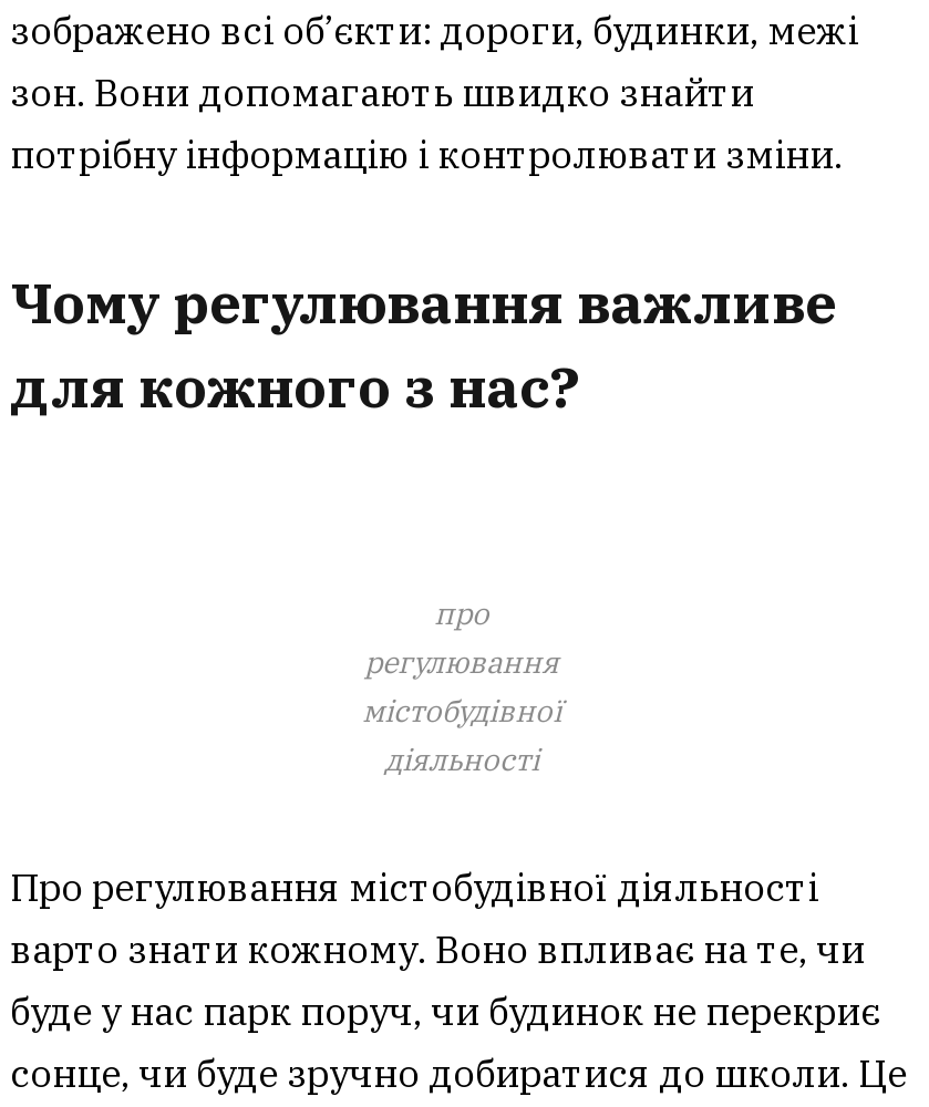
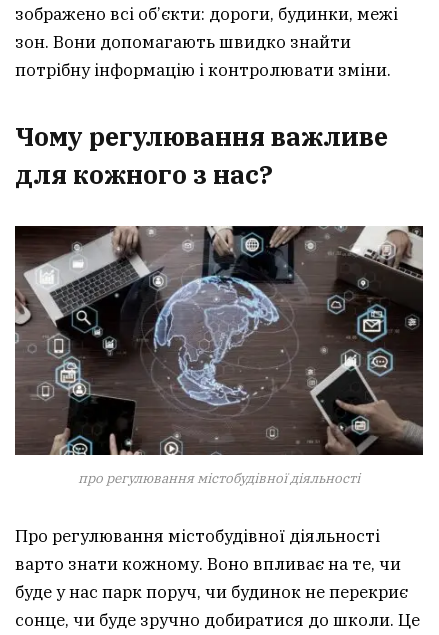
+ [image]
